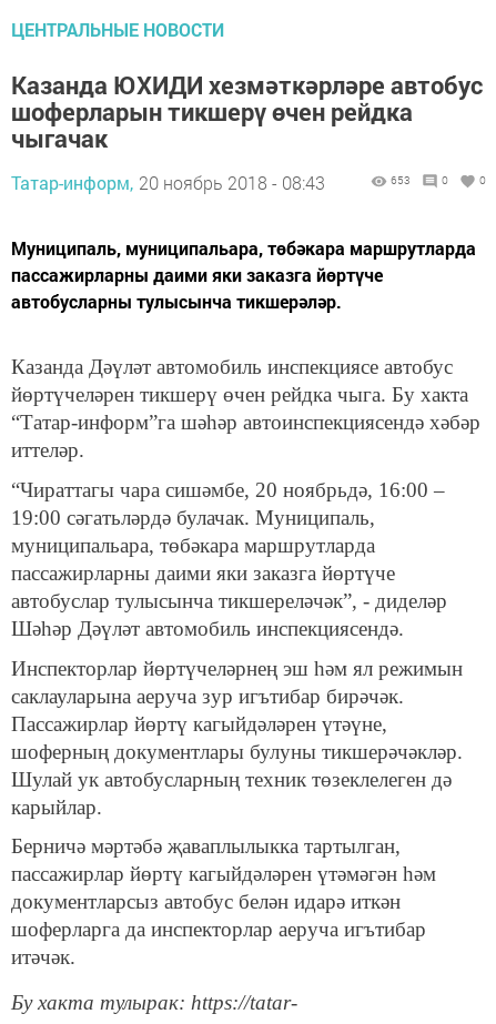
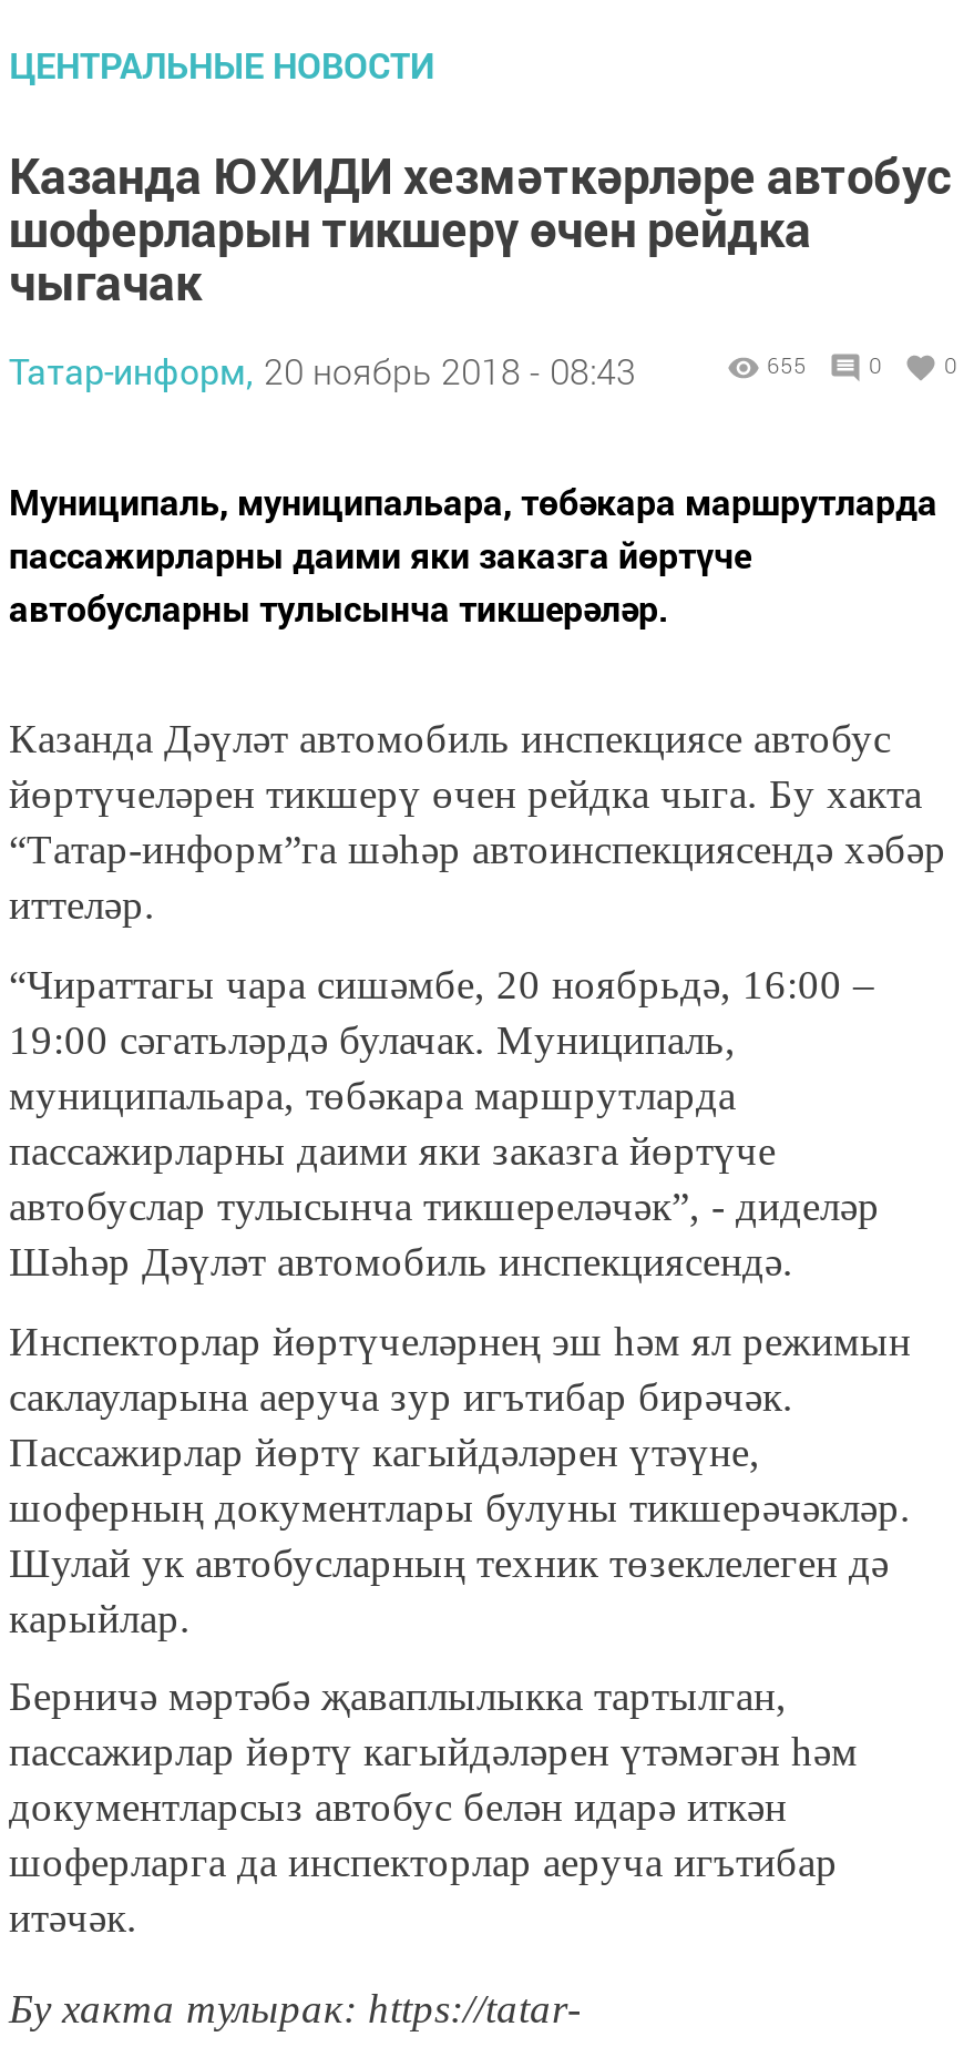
- 653
+ 655
